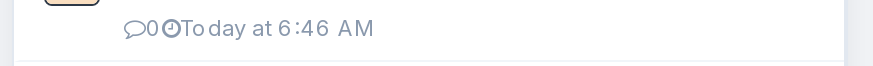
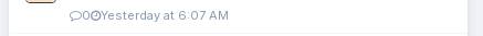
- Today at 6:46 AM
+ Yesterday at 6:07 AM
